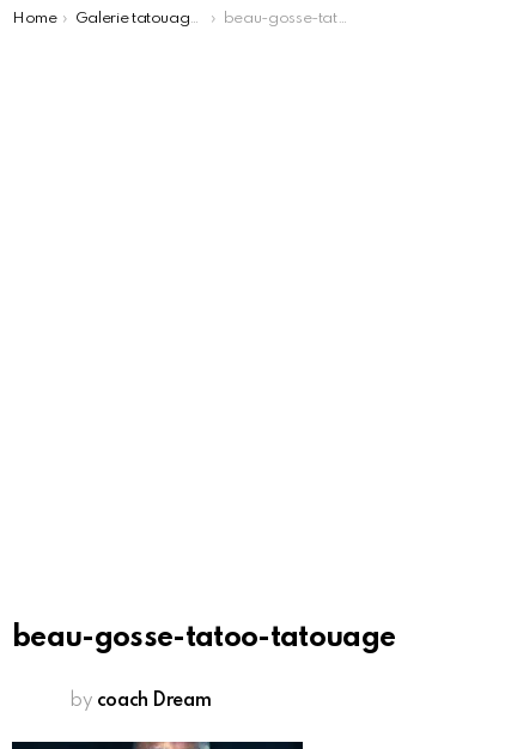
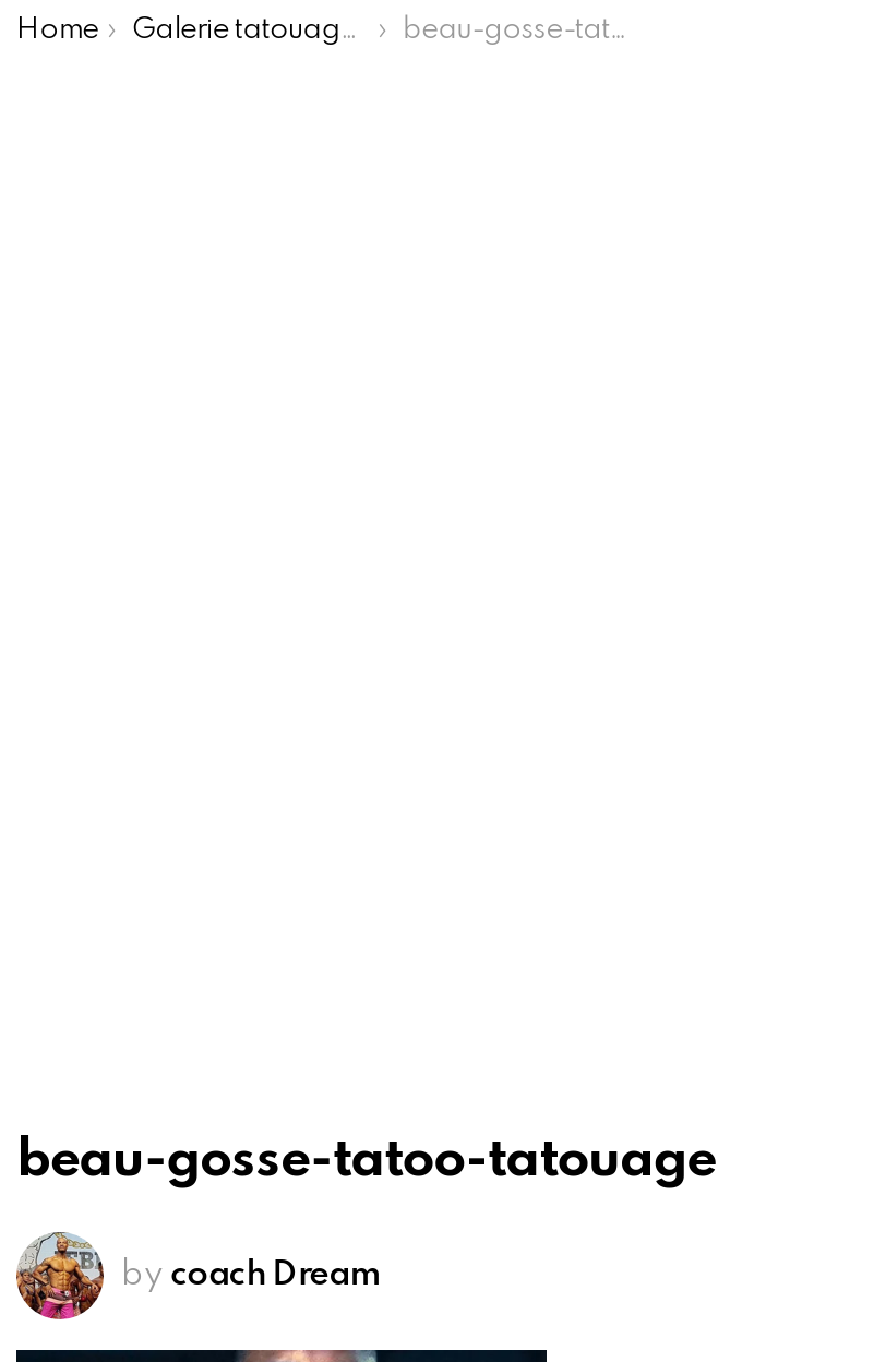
+ [image]
